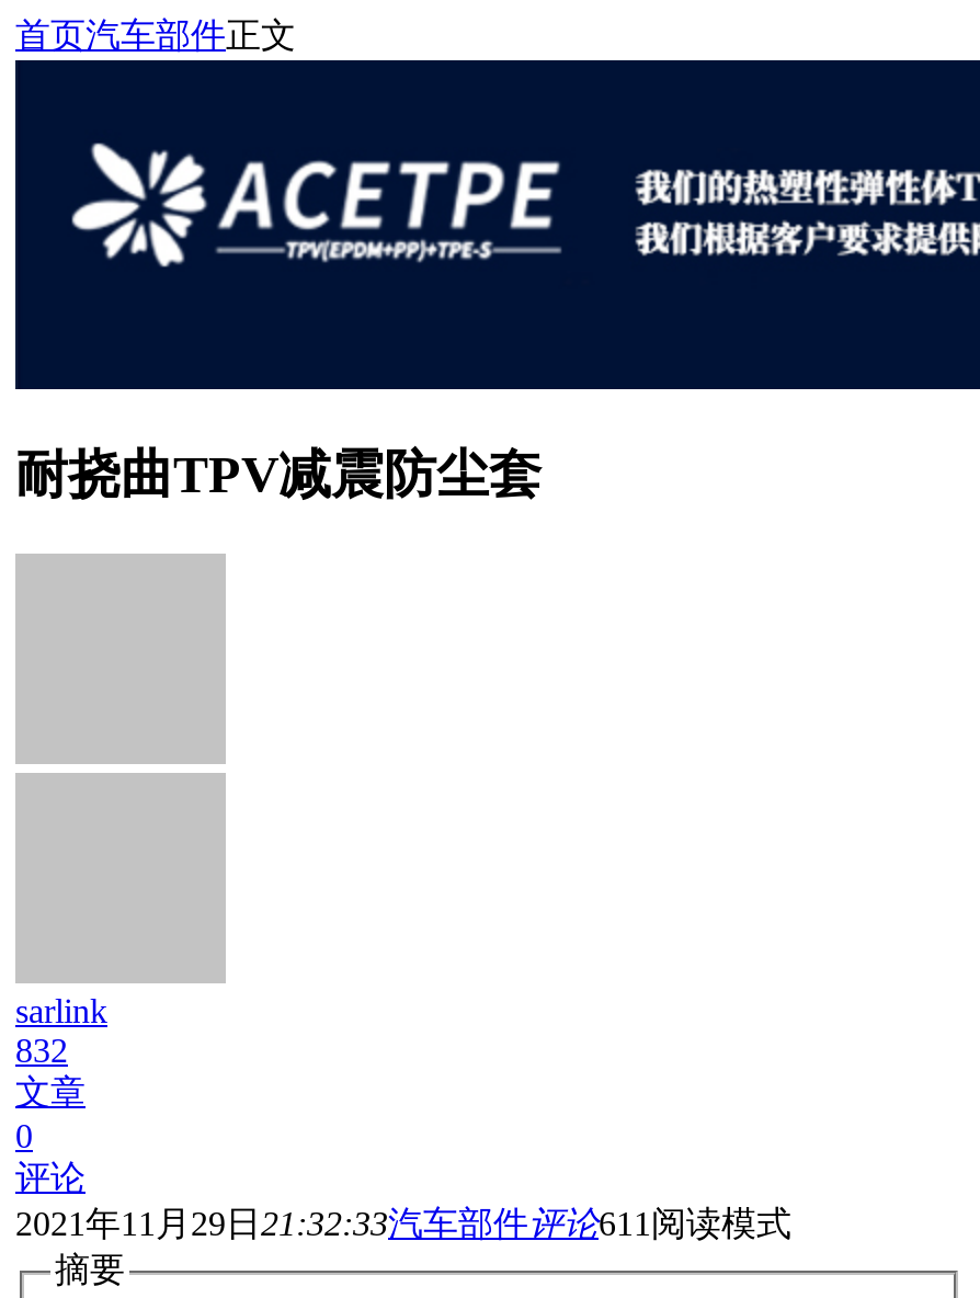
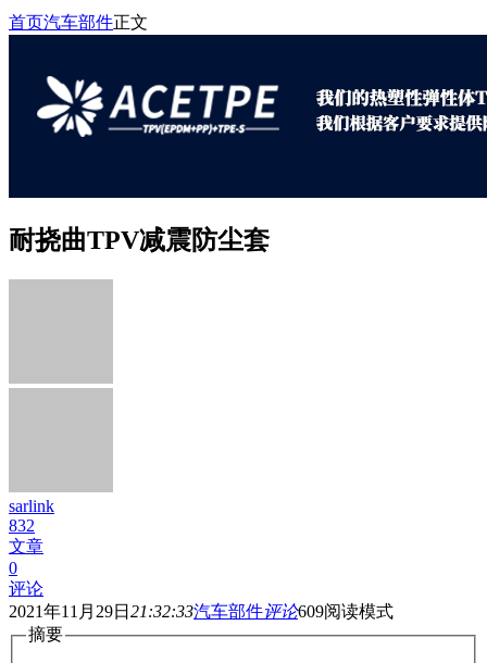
- 2021年11月29日21:32:33汽车部件评论611阅读模式
+ 2021年11月29日21:32:33汽车部件评论609阅读模式
